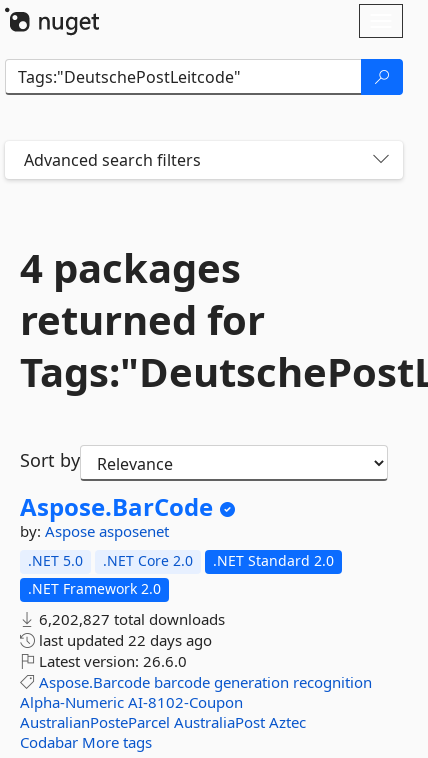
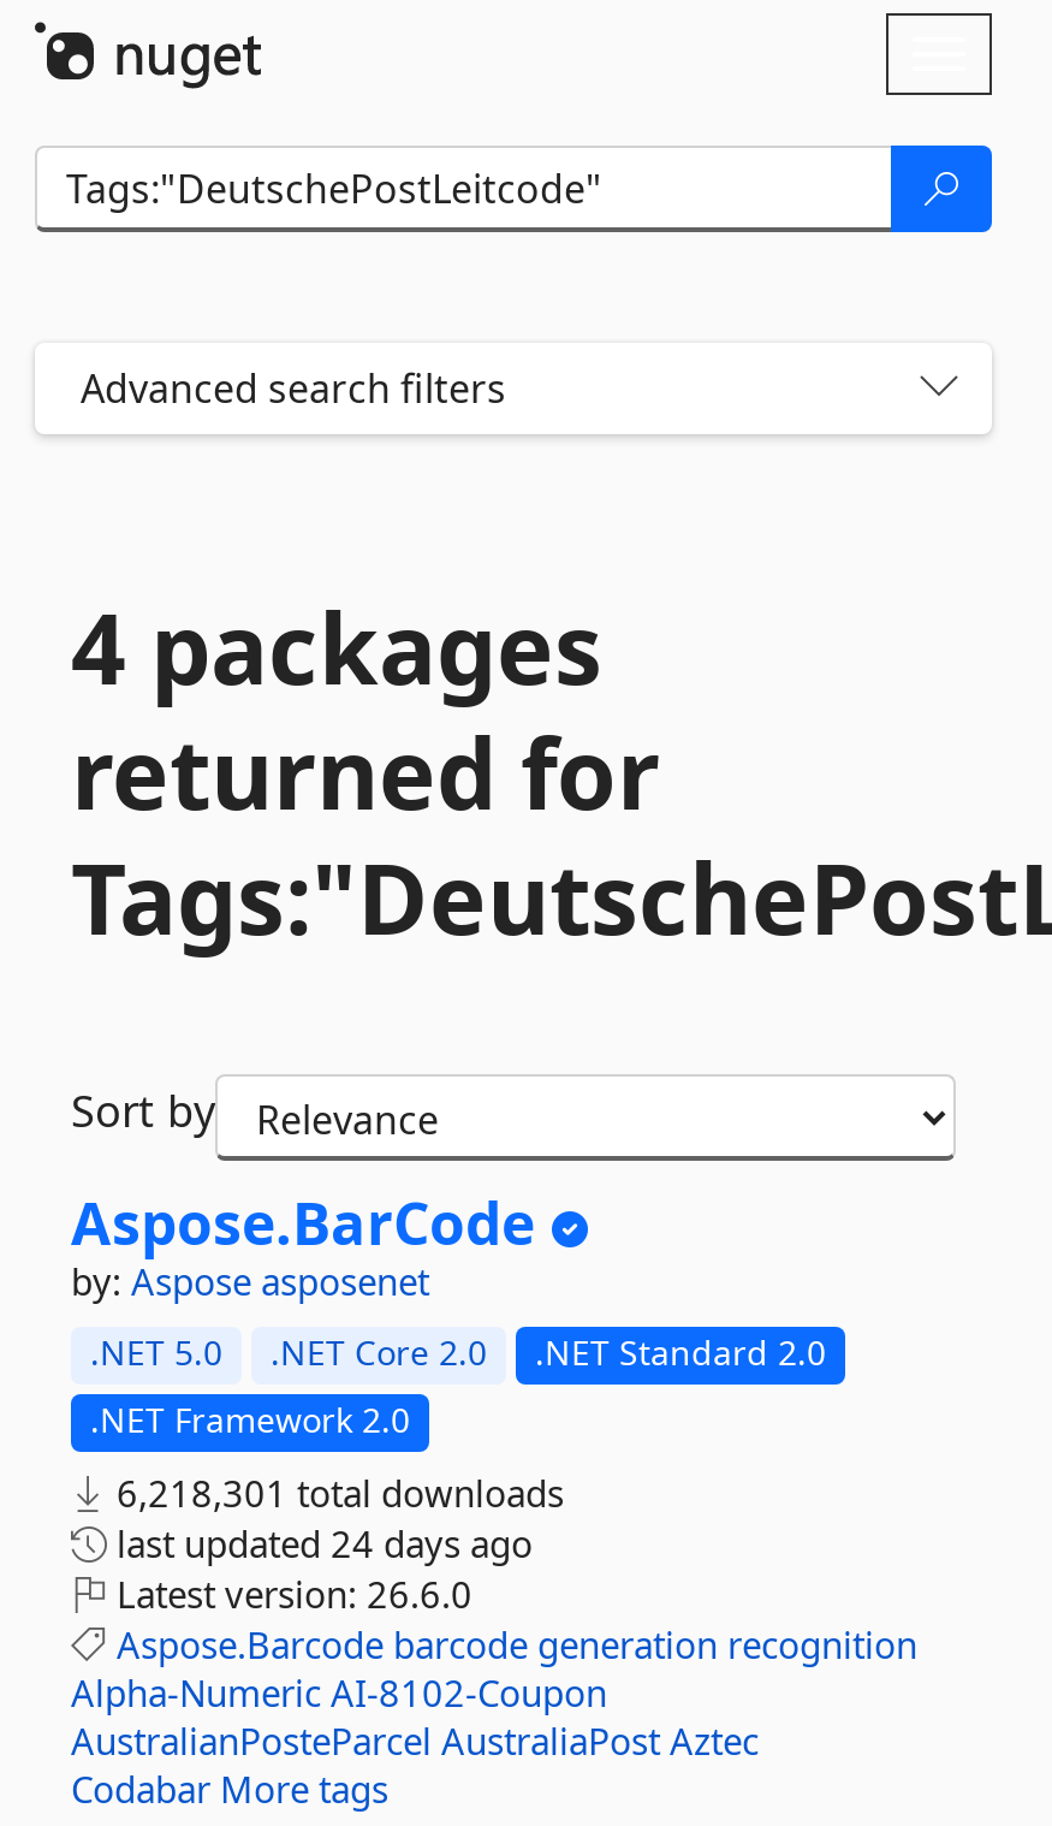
- 6,202,827 total downloads
+ 6,218,301 total downloads

- last updated 22 days ago
+ last updated 24 days ago
